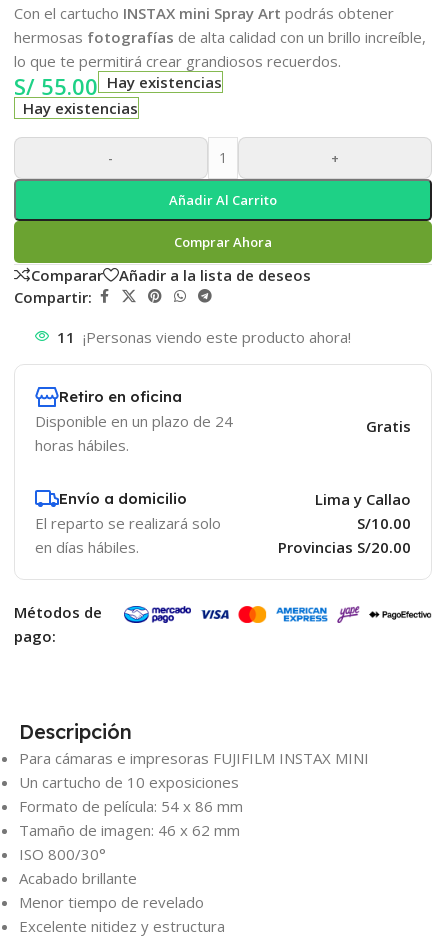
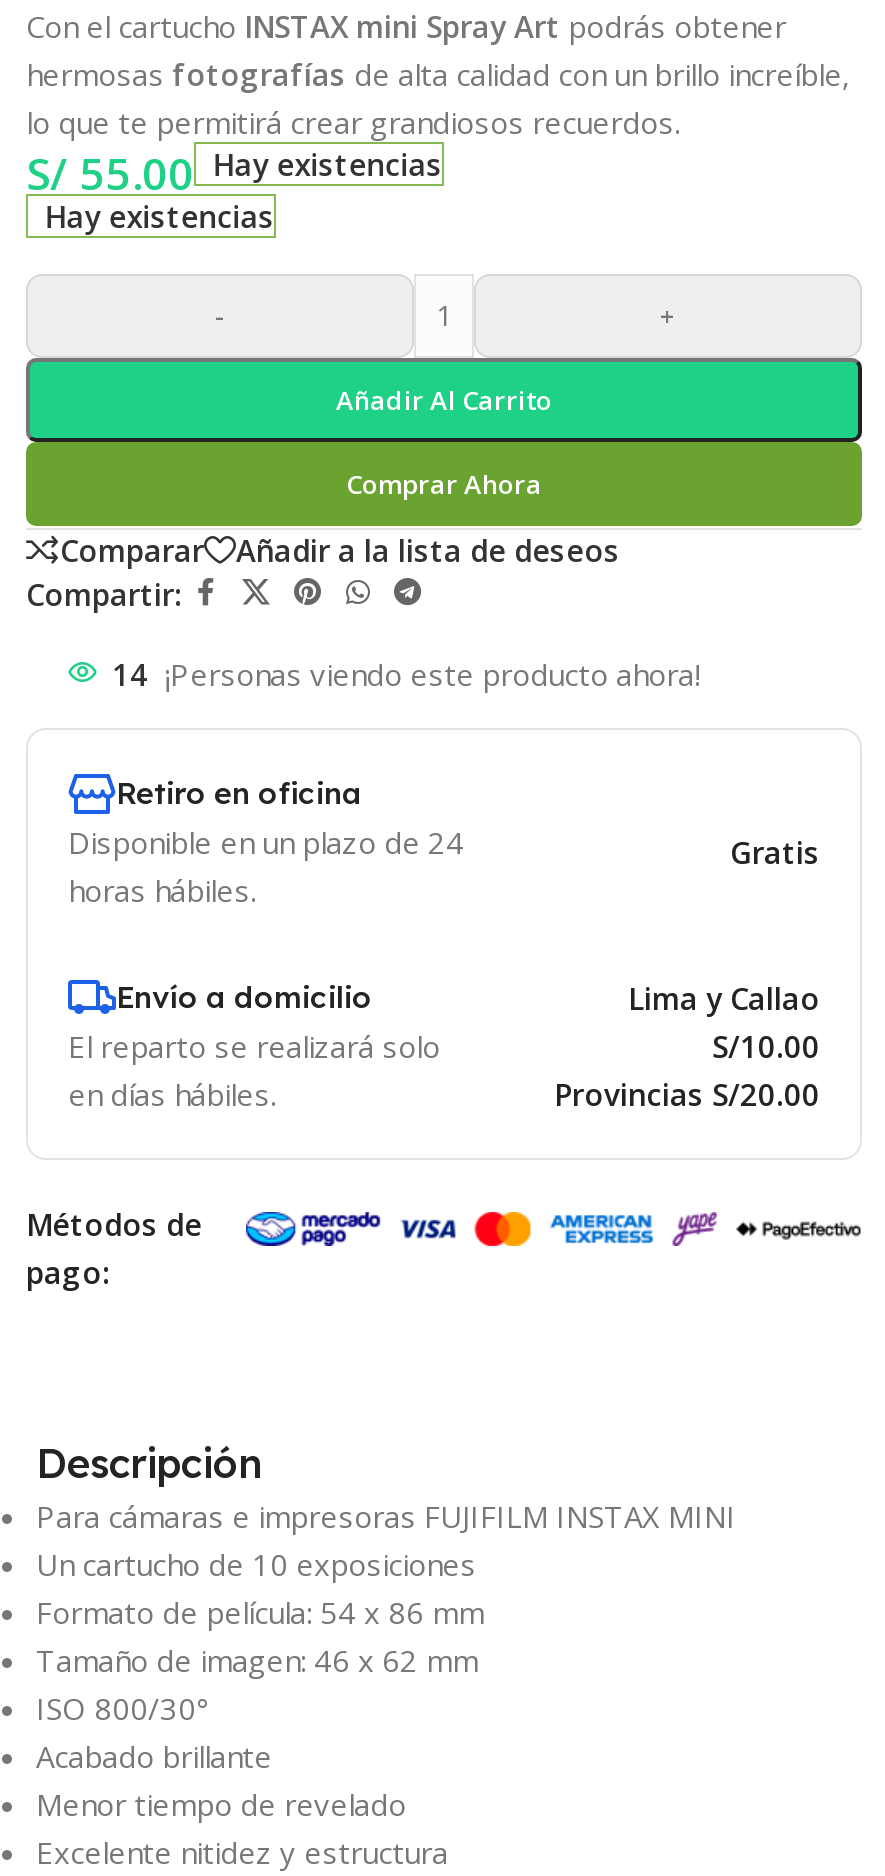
- 11 ¡Personas viendo este producto ahora!
+ 14 ¡Personas viendo este producto ahora!
